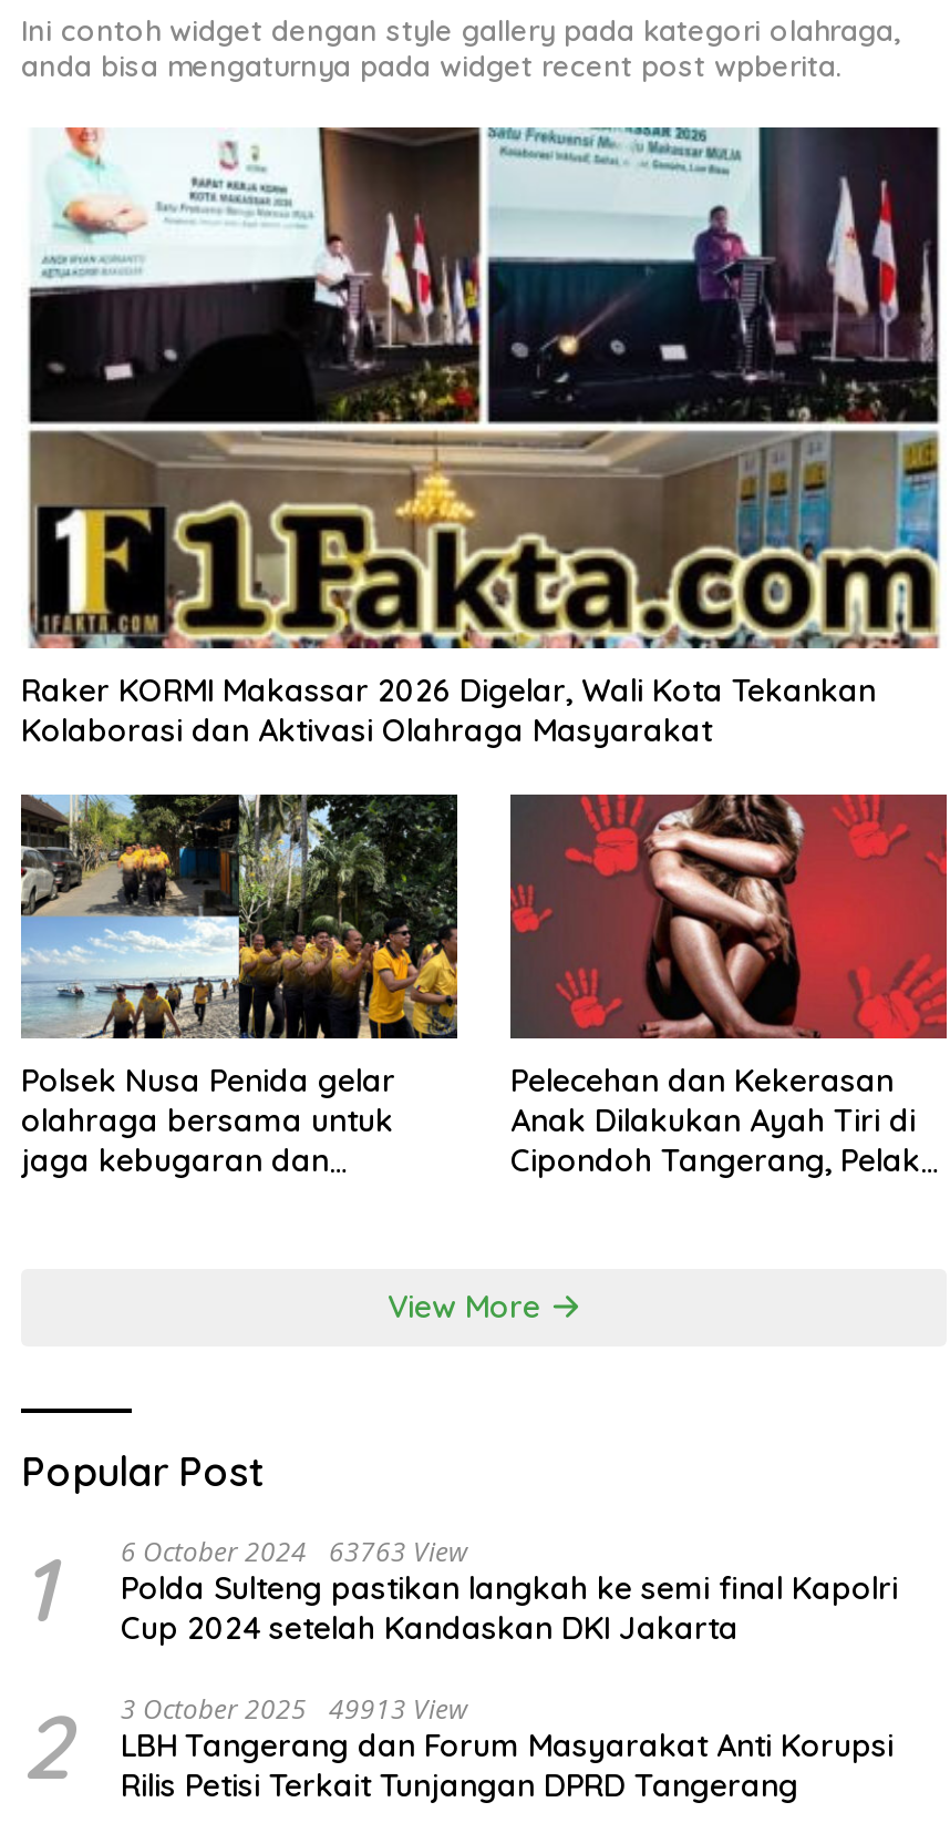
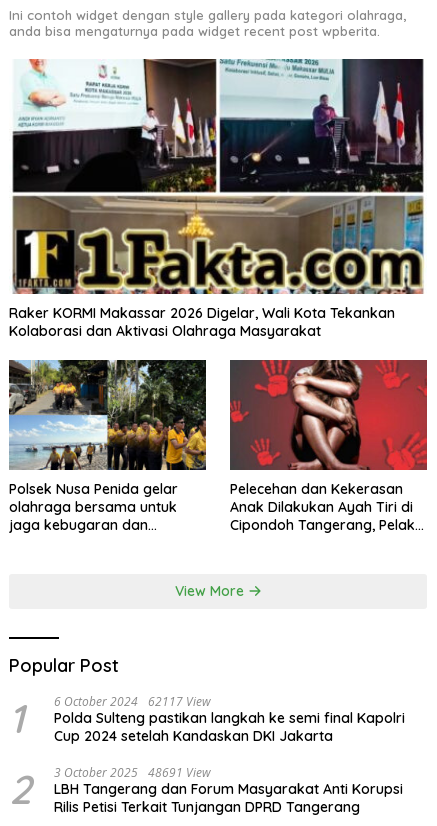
- 1 6 October 2024 63763 View Polda Sulteng pastikan langkah ke semi final Kapolri Cup 2024 setelah Kandaskan DKI Jakarta
+ 1 6 October 2024 62117 View Polda Sulteng pastikan langkah ke semi final Kapolri Cup 2024 setelah Kandaskan DKI Jakarta

- 2 3 October 2025 49913 View LBH Tangerang dan Forum Masyarakat Anti Korupsi Rilis Petisi Terkait Tunjangan DPRD Tangerang
+ 2 3 October 2025 48691 View LBH Tangerang dan Forum Masyarakat Anti Korupsi Rilis Petisi Terkait Tunjangan DPRD Tangerang
